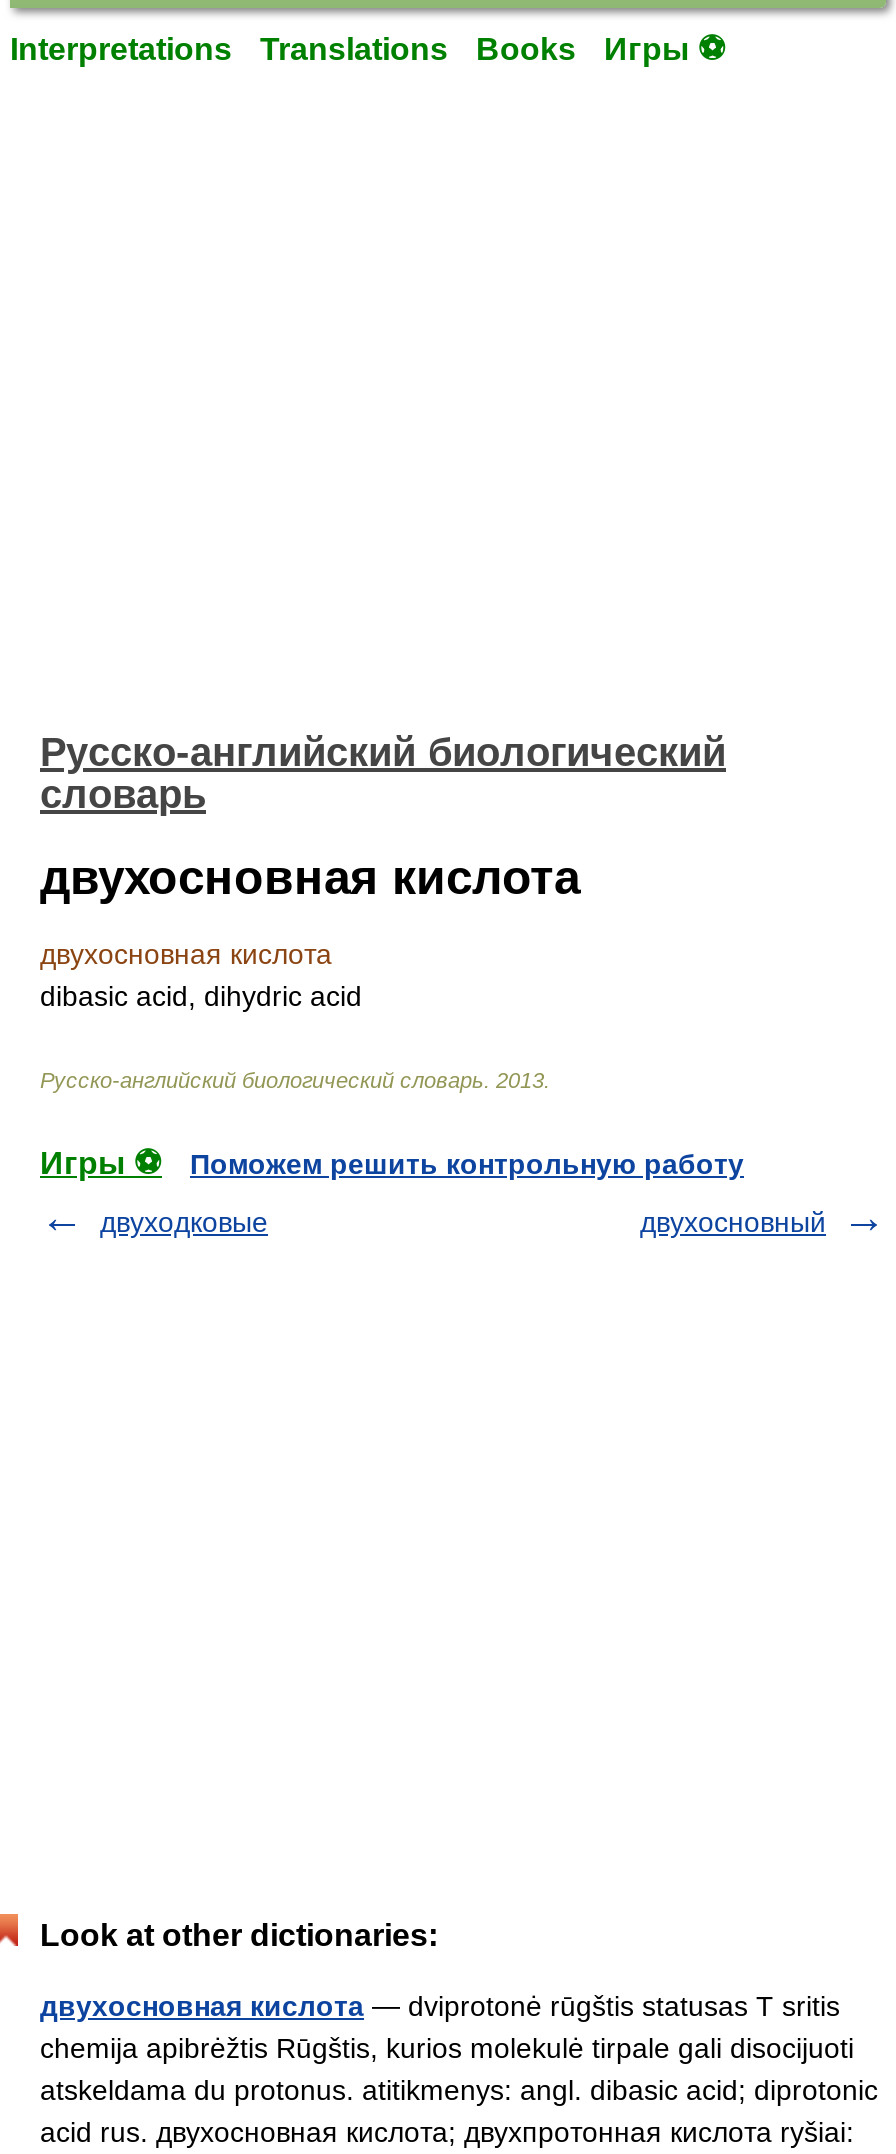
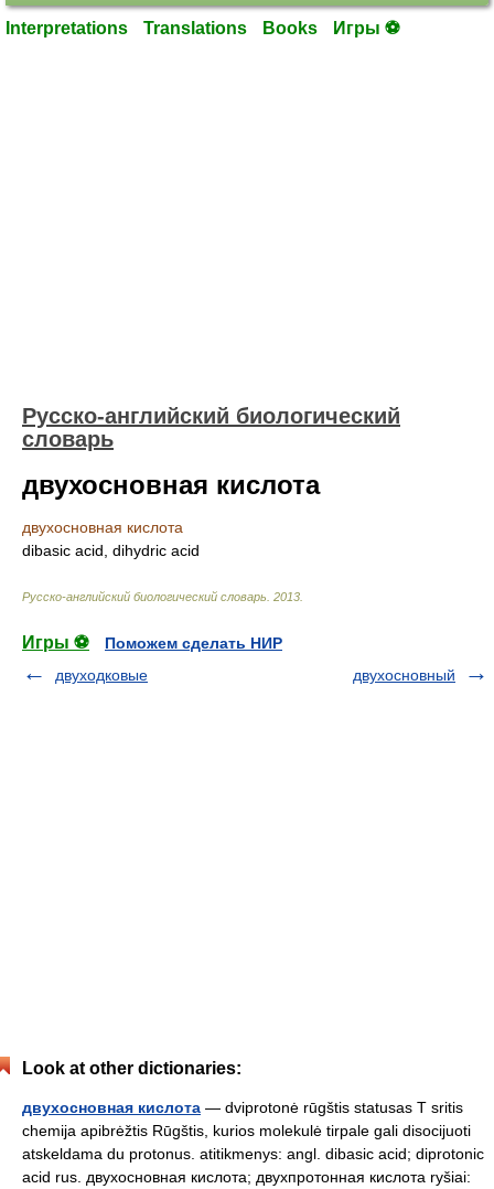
- Поможем решить контрольную работу
+ Поможем сделать НИР
